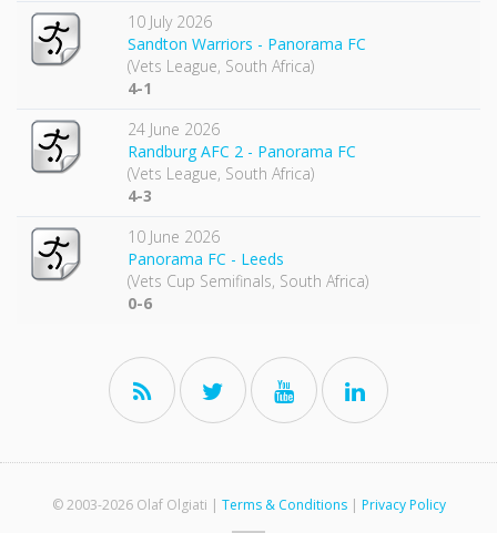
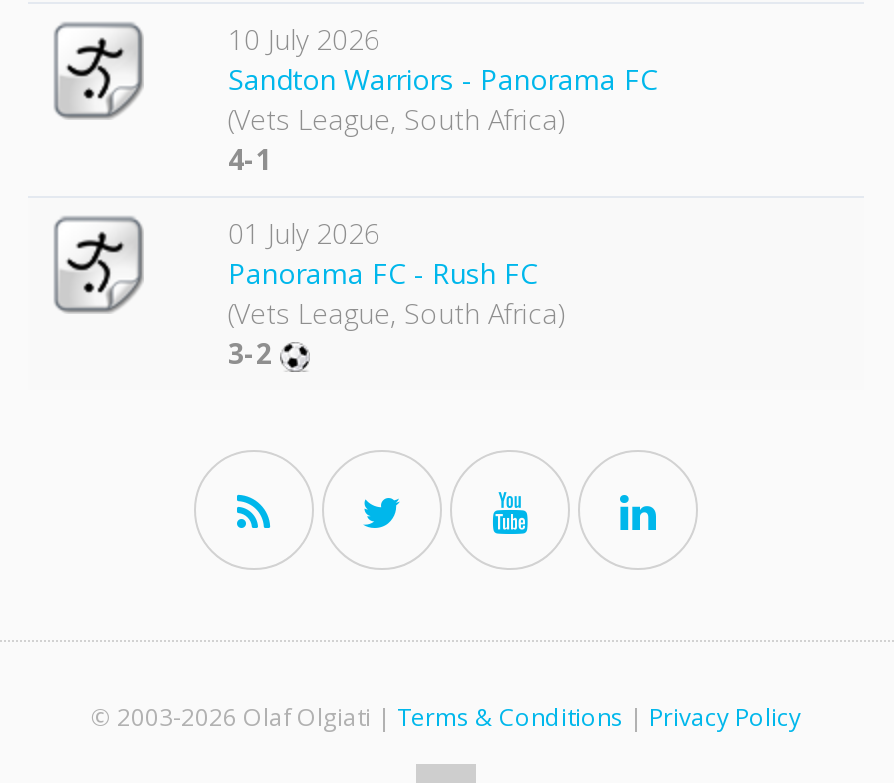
- 24 June 2026
- Randburg AFC 2 - Panorama FC
+ 01 July 2026
+ Panorama FC - Rush FC

- 4-3
- 10 June 2026
- Panorama FC - Leeds
- (Vets Cup Semifinals, South Africa)
- 0-6
+ 3-2
